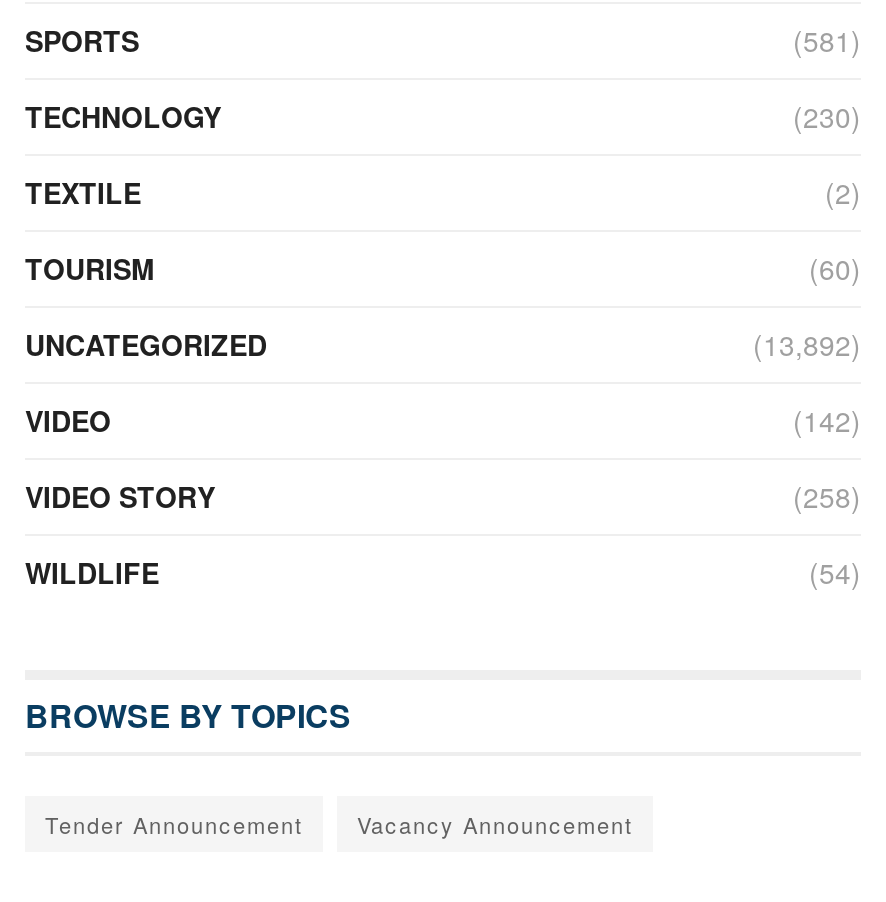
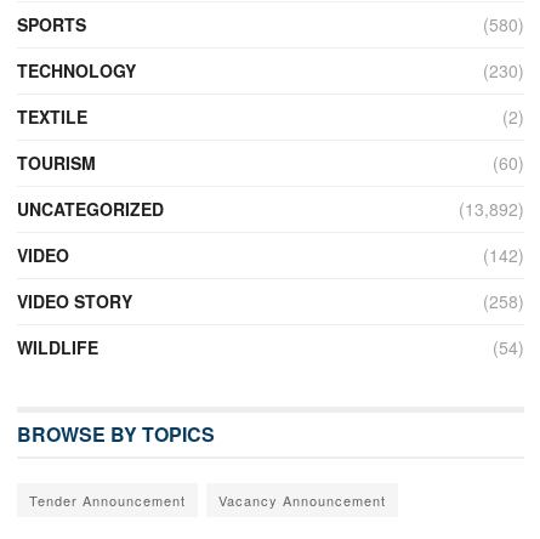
- (581)
+ (580)
